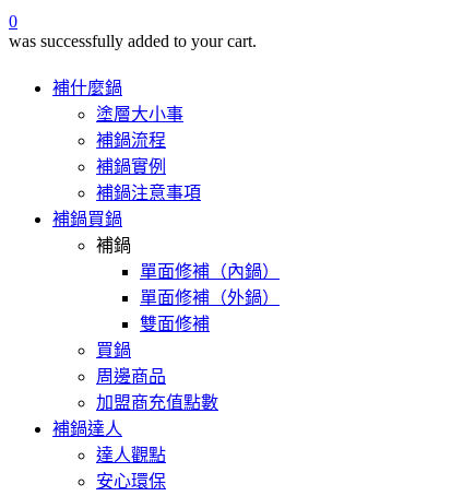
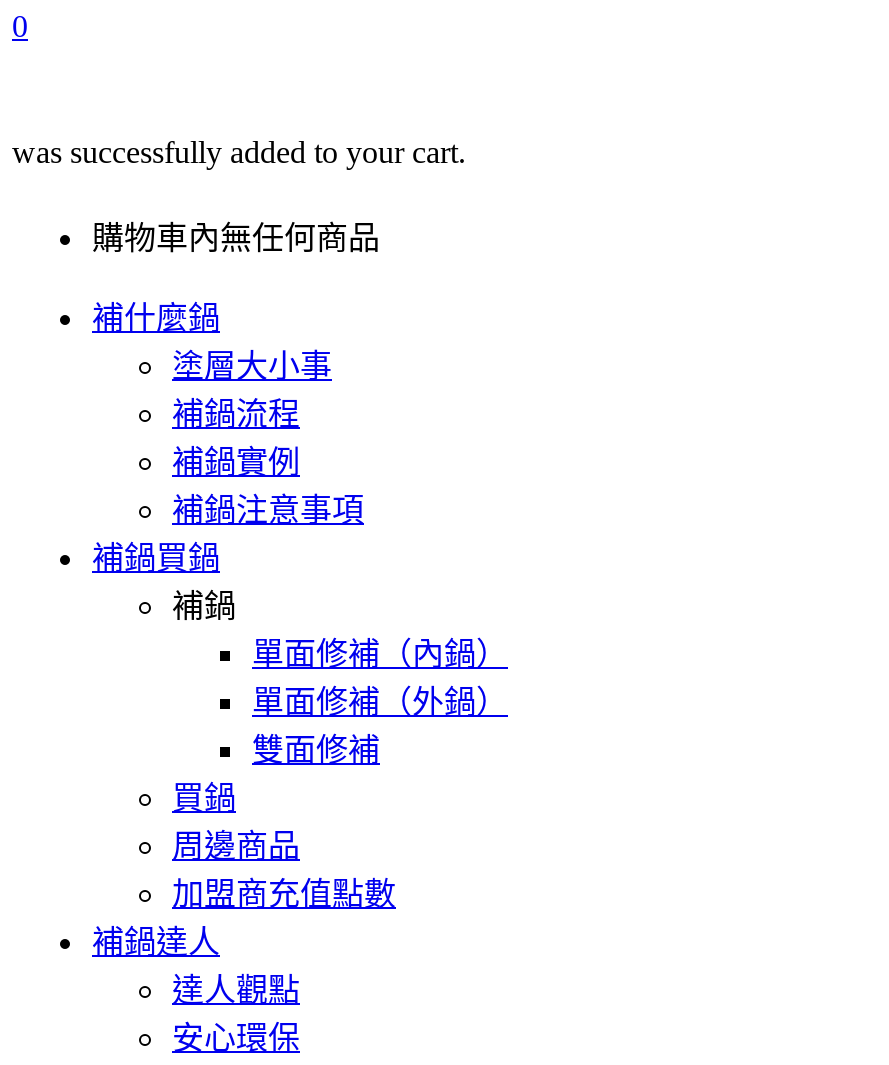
+ 購物車內無任何商品
